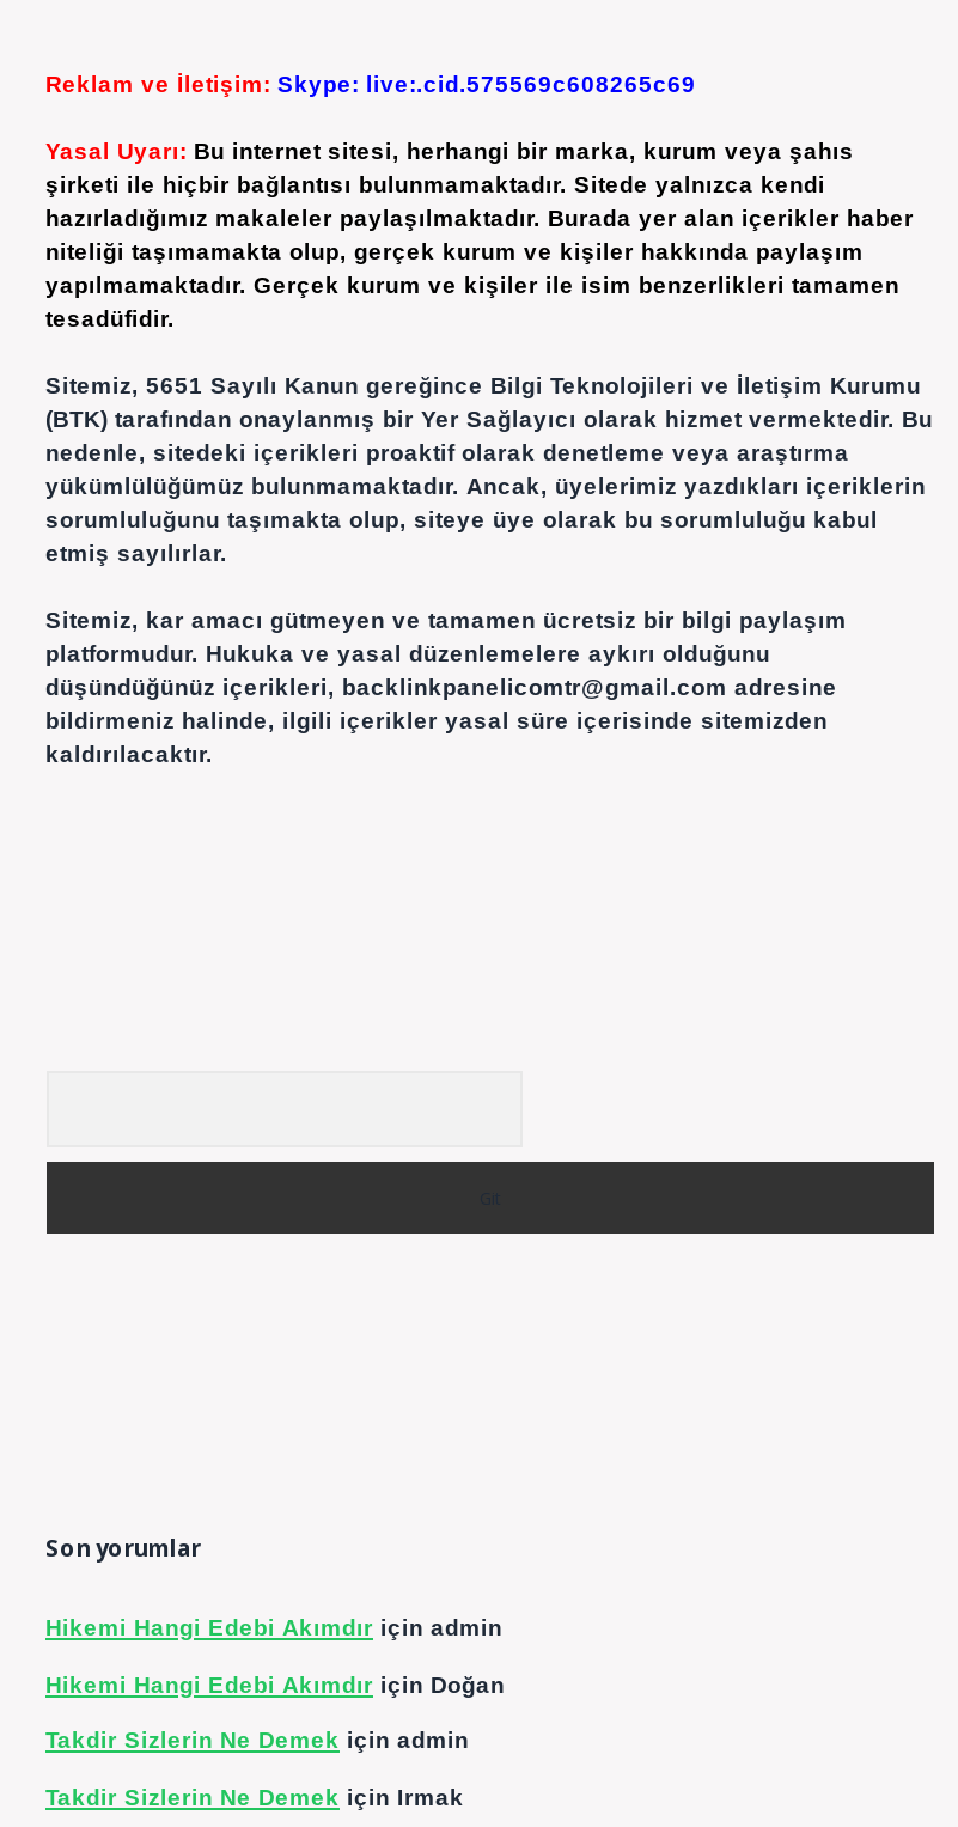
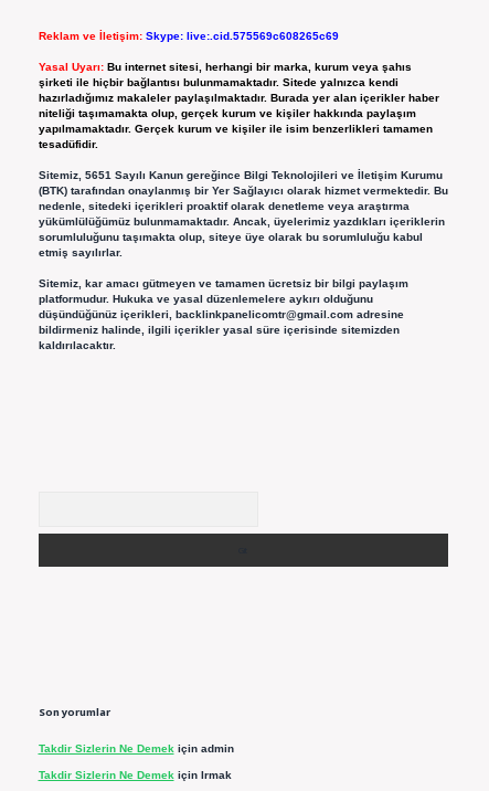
- Hikemi Hangi Edebi Akımdır için admin
- Hikemi Hangi Edebi Akımdır için Doğan
